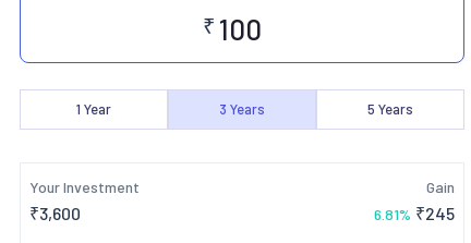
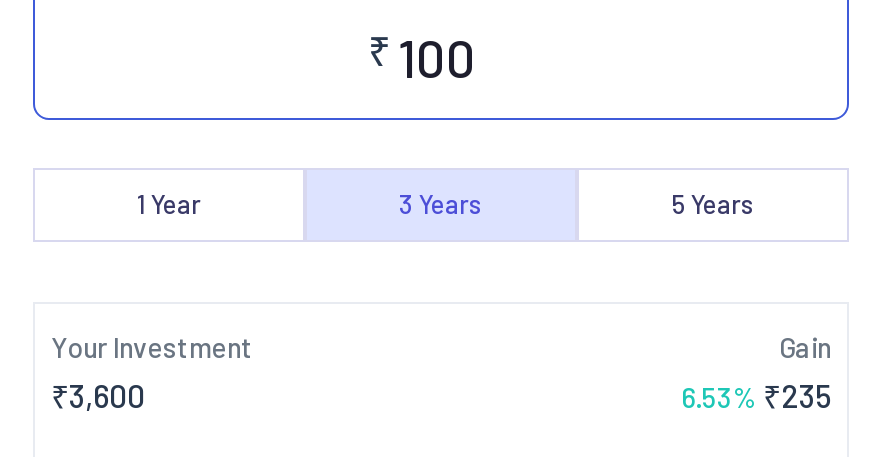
- 6.81% ₹245
+ 6.53% ₹235
